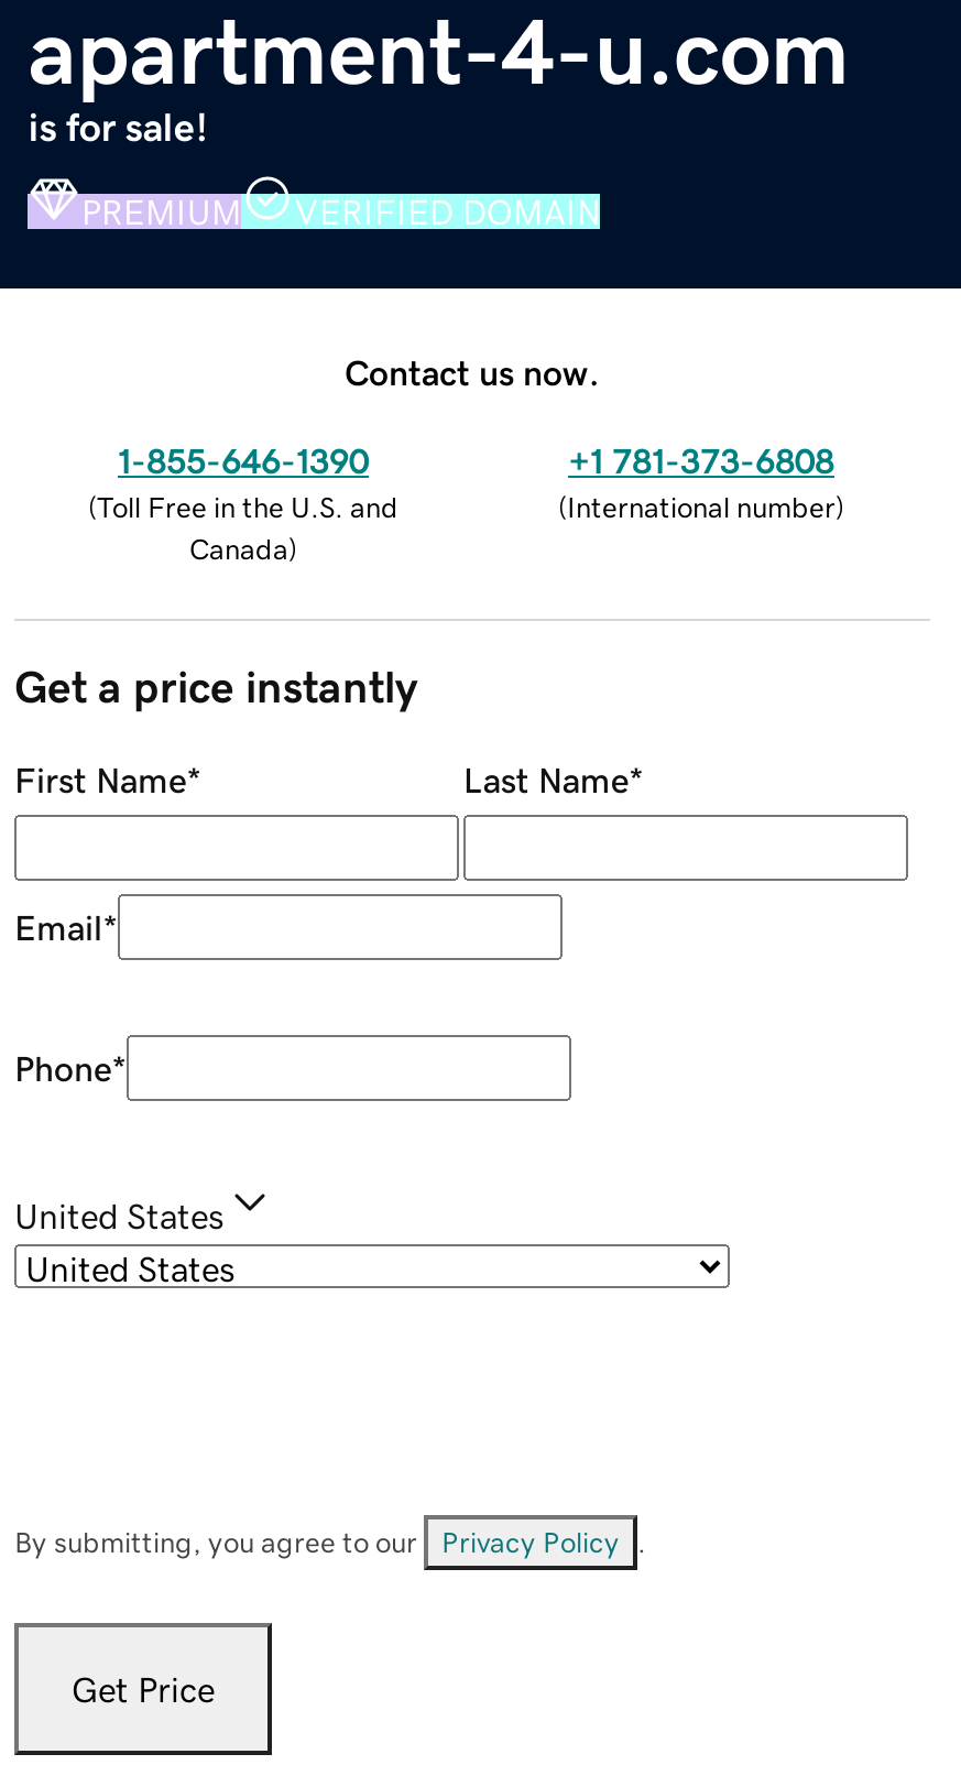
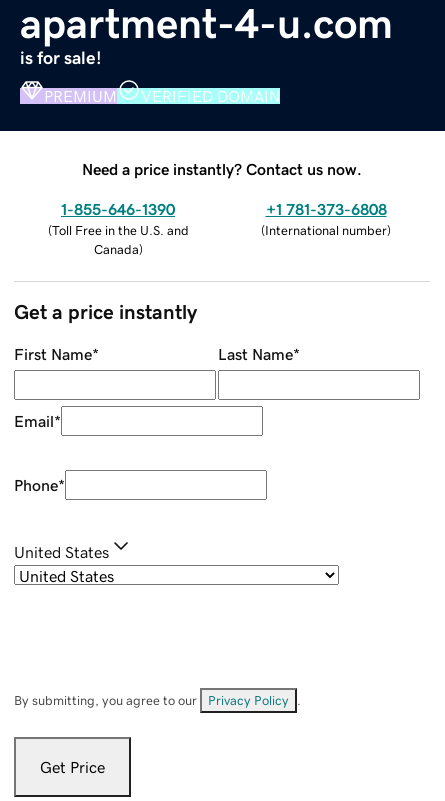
- Contact us now.
+ Need a price instantly? Contact us now.
